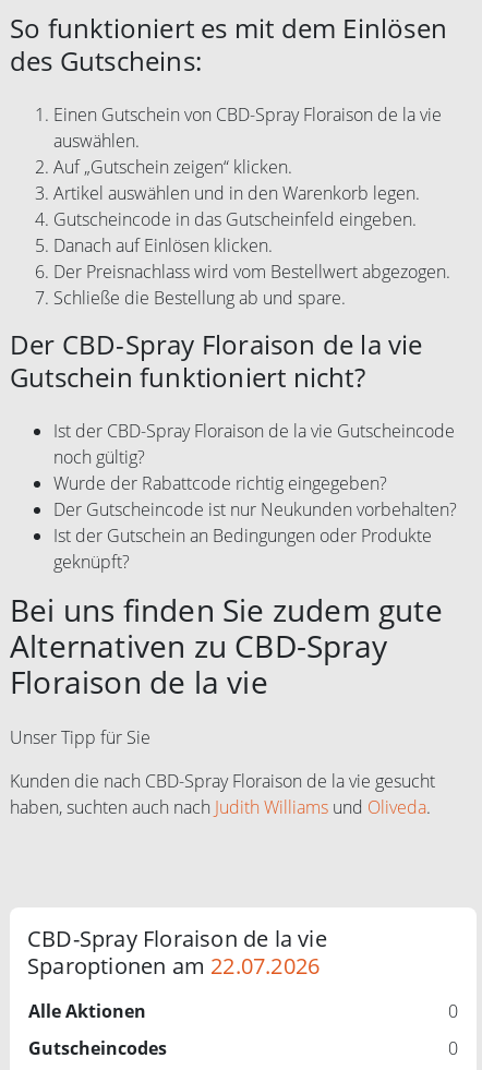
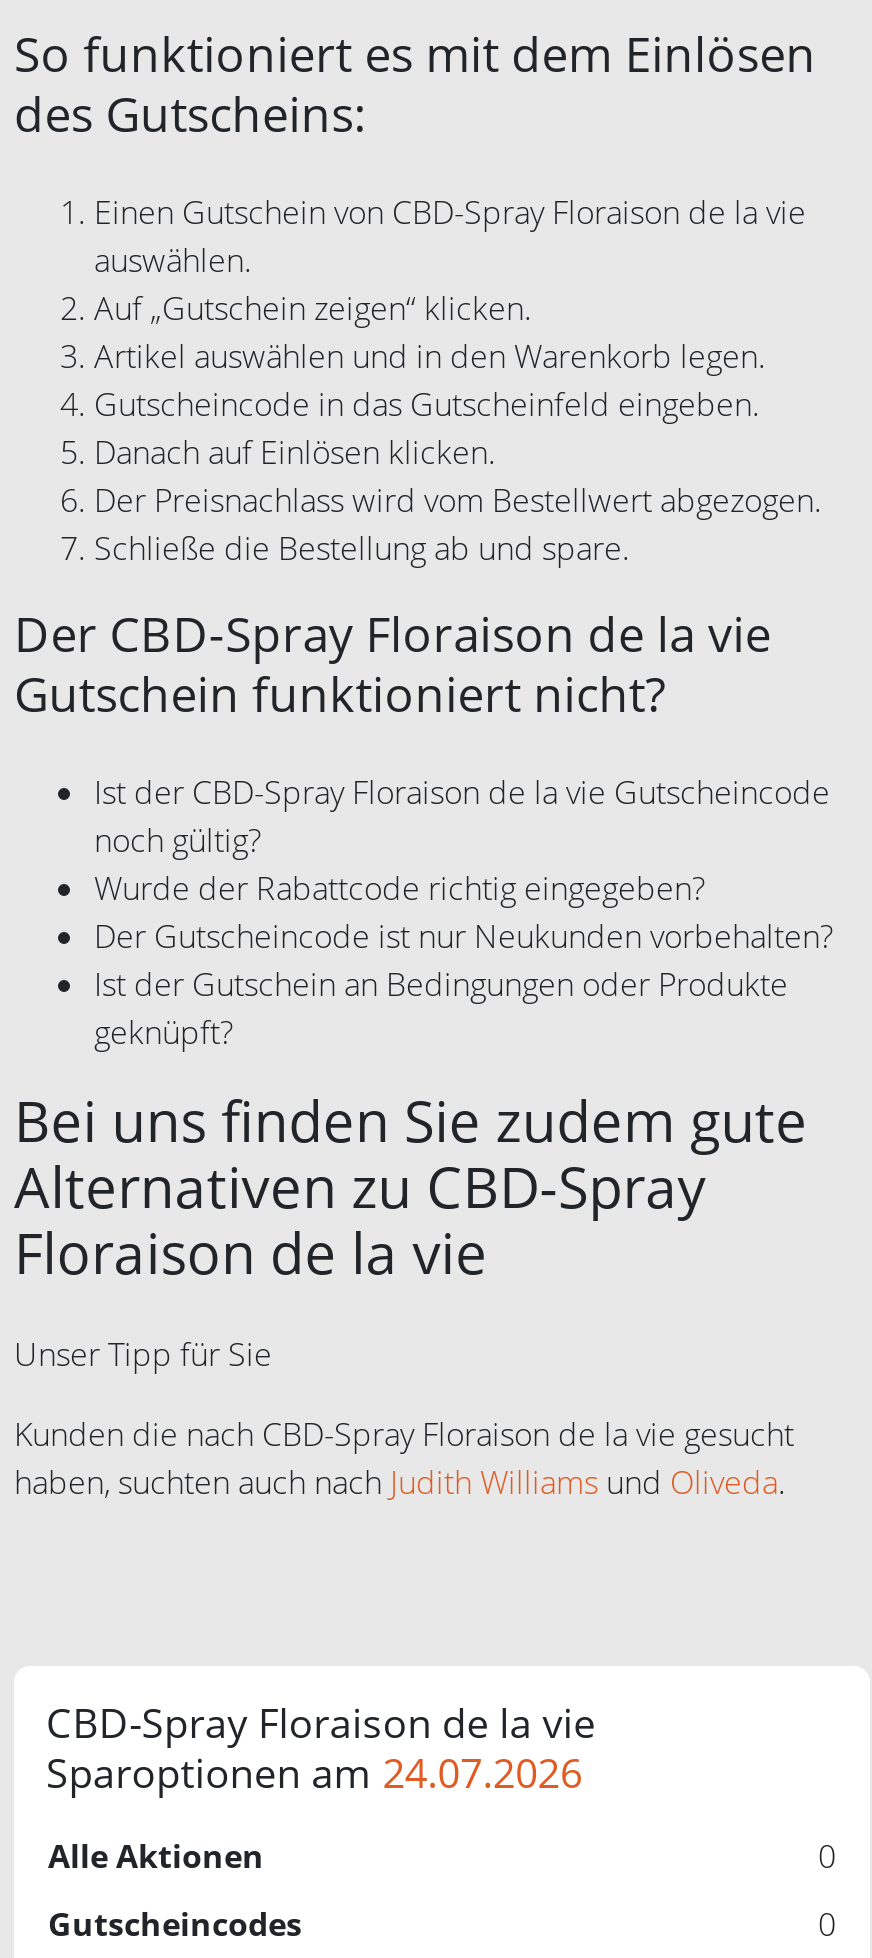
- Sparoptionen am 22.07.2026
+ Sparoptionen am 24.07.2026
